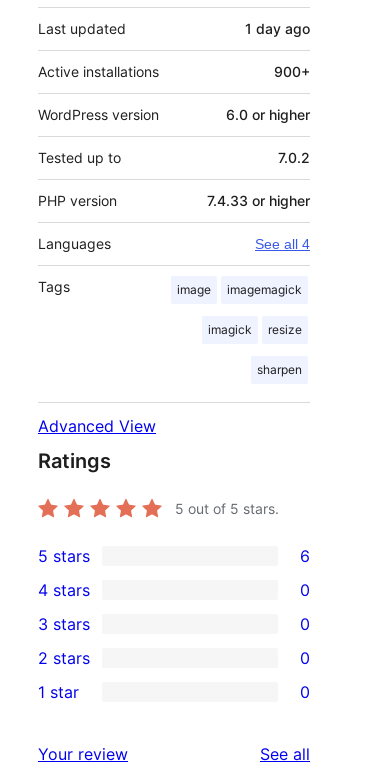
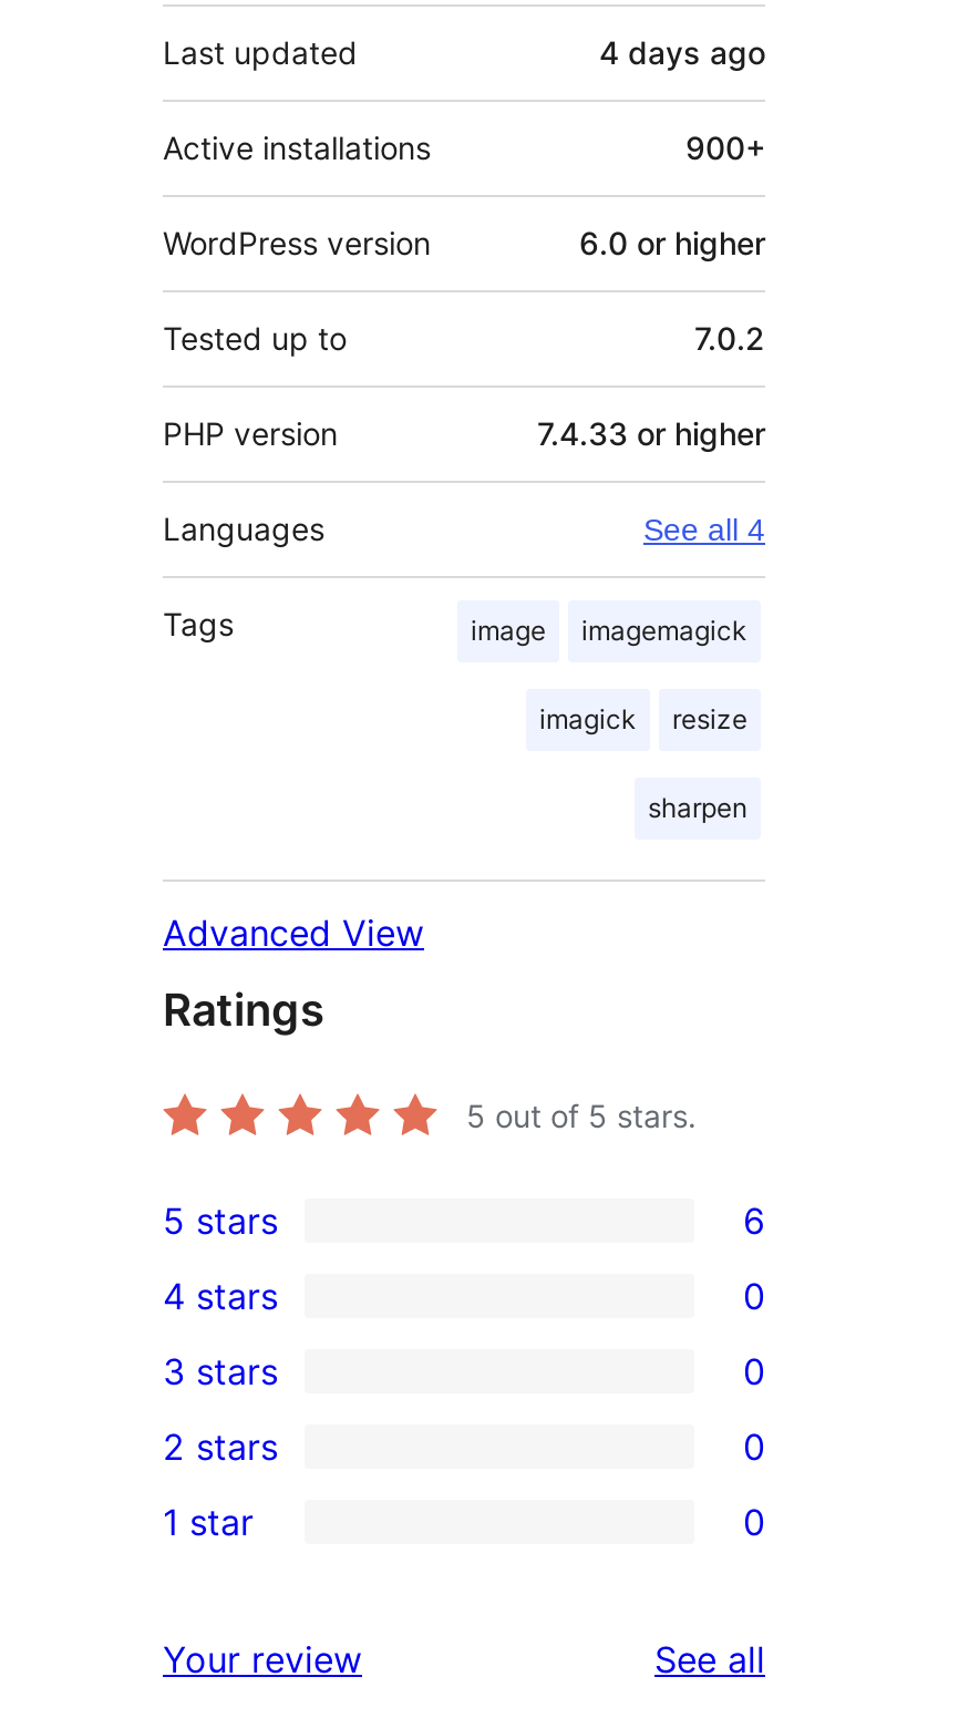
- 1 day ago
+ 4 days ago
